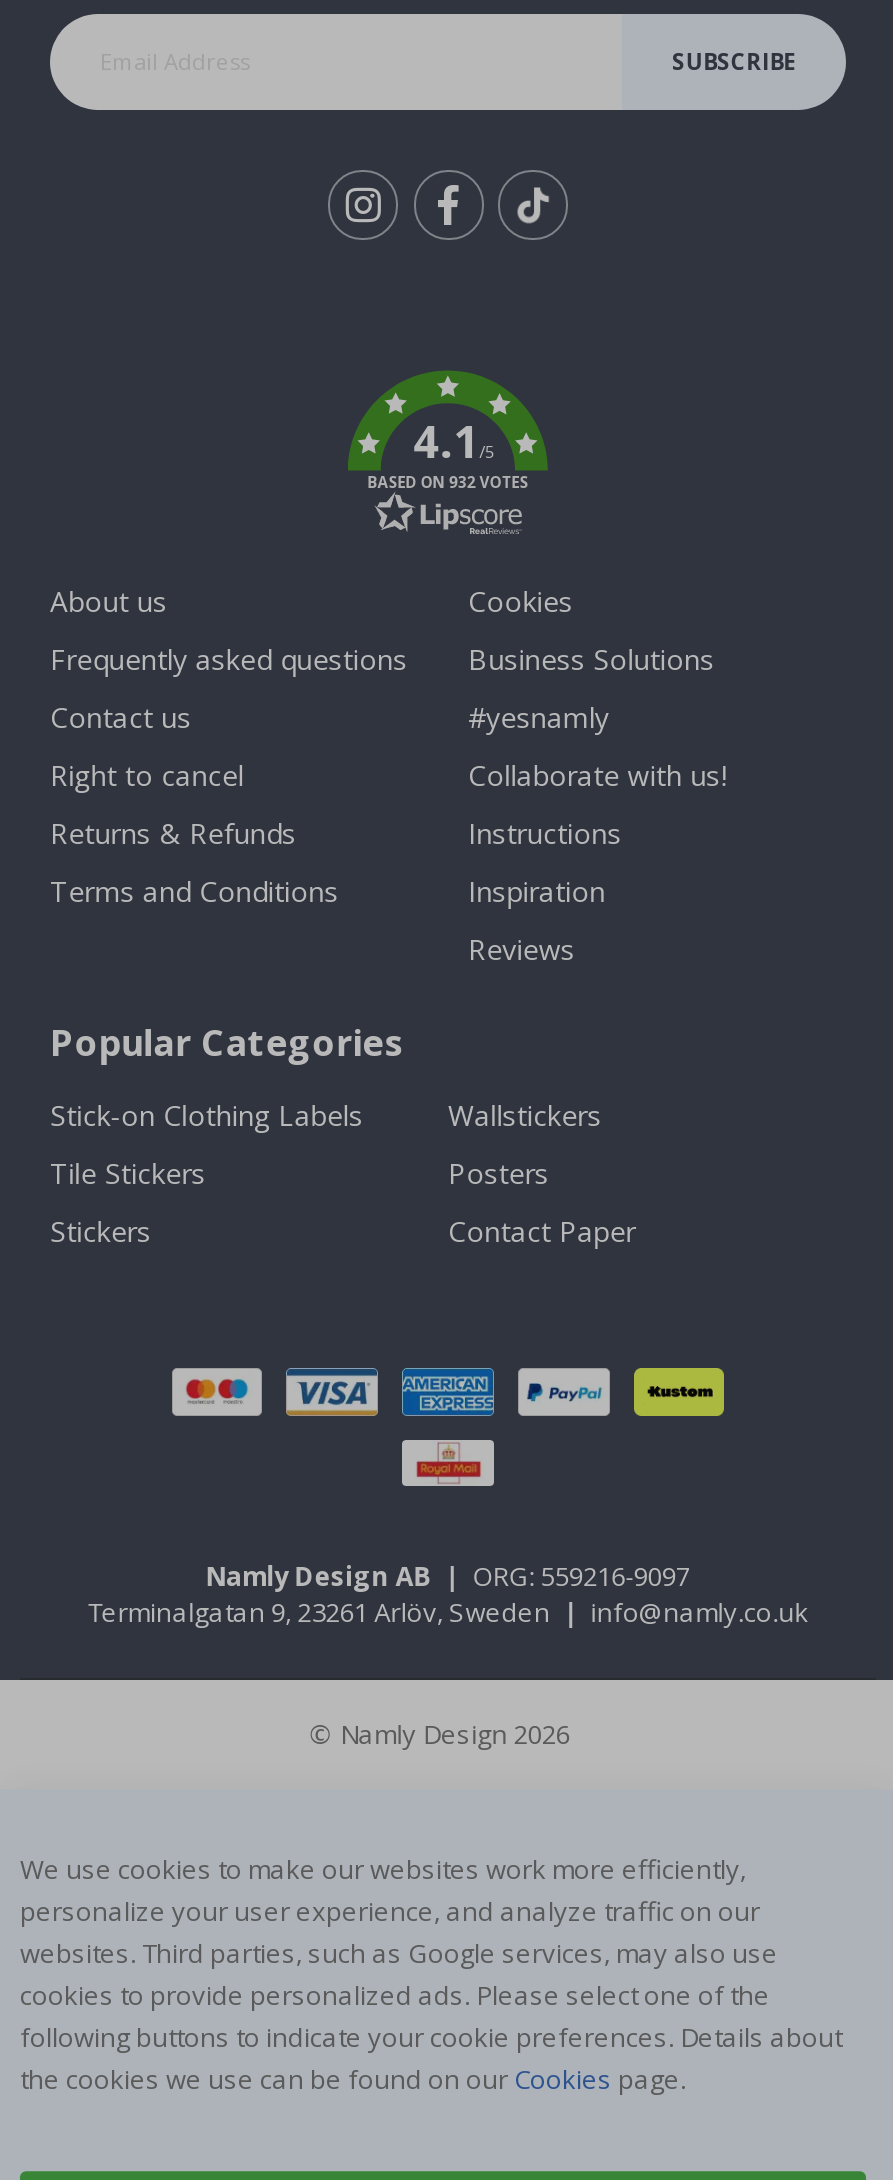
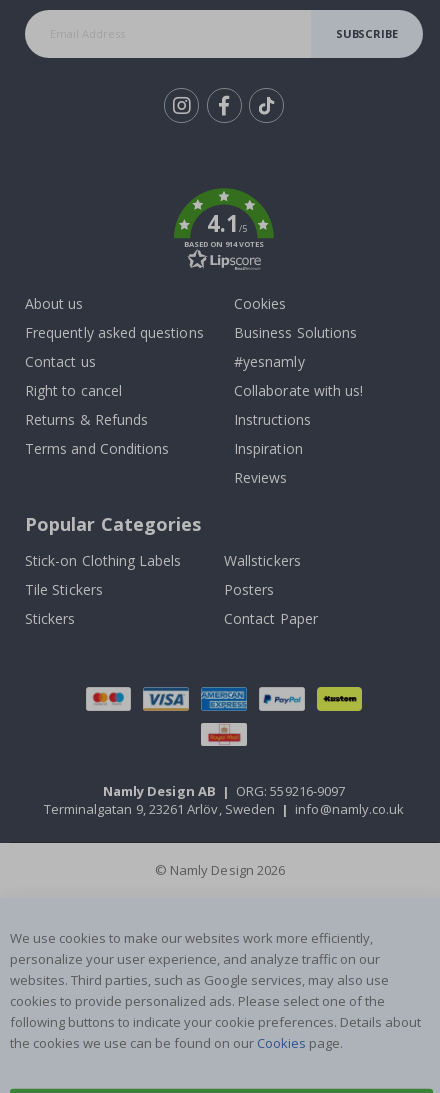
- BASED ON 932 VOTES
+ BASED ON 914 VOTES
